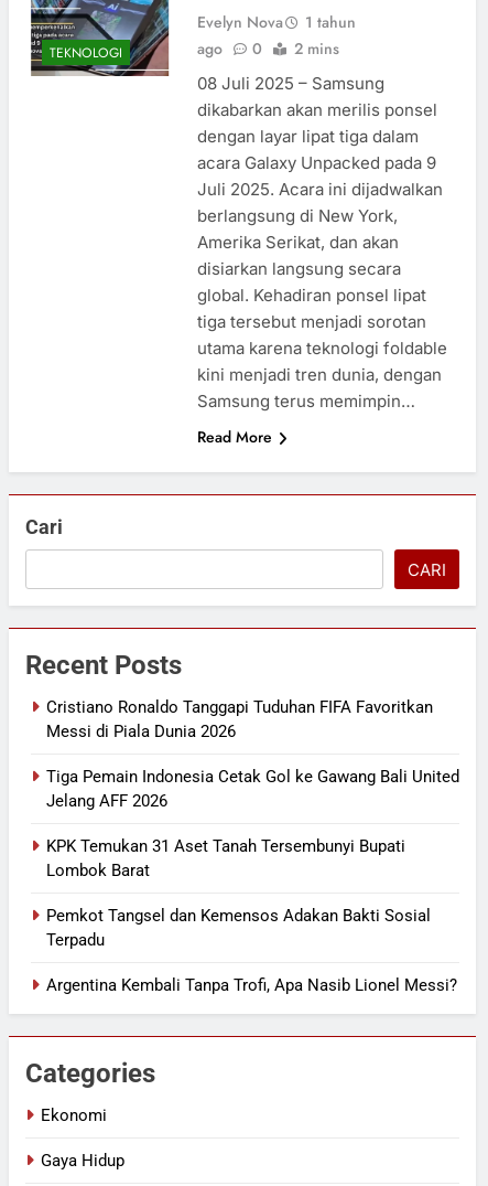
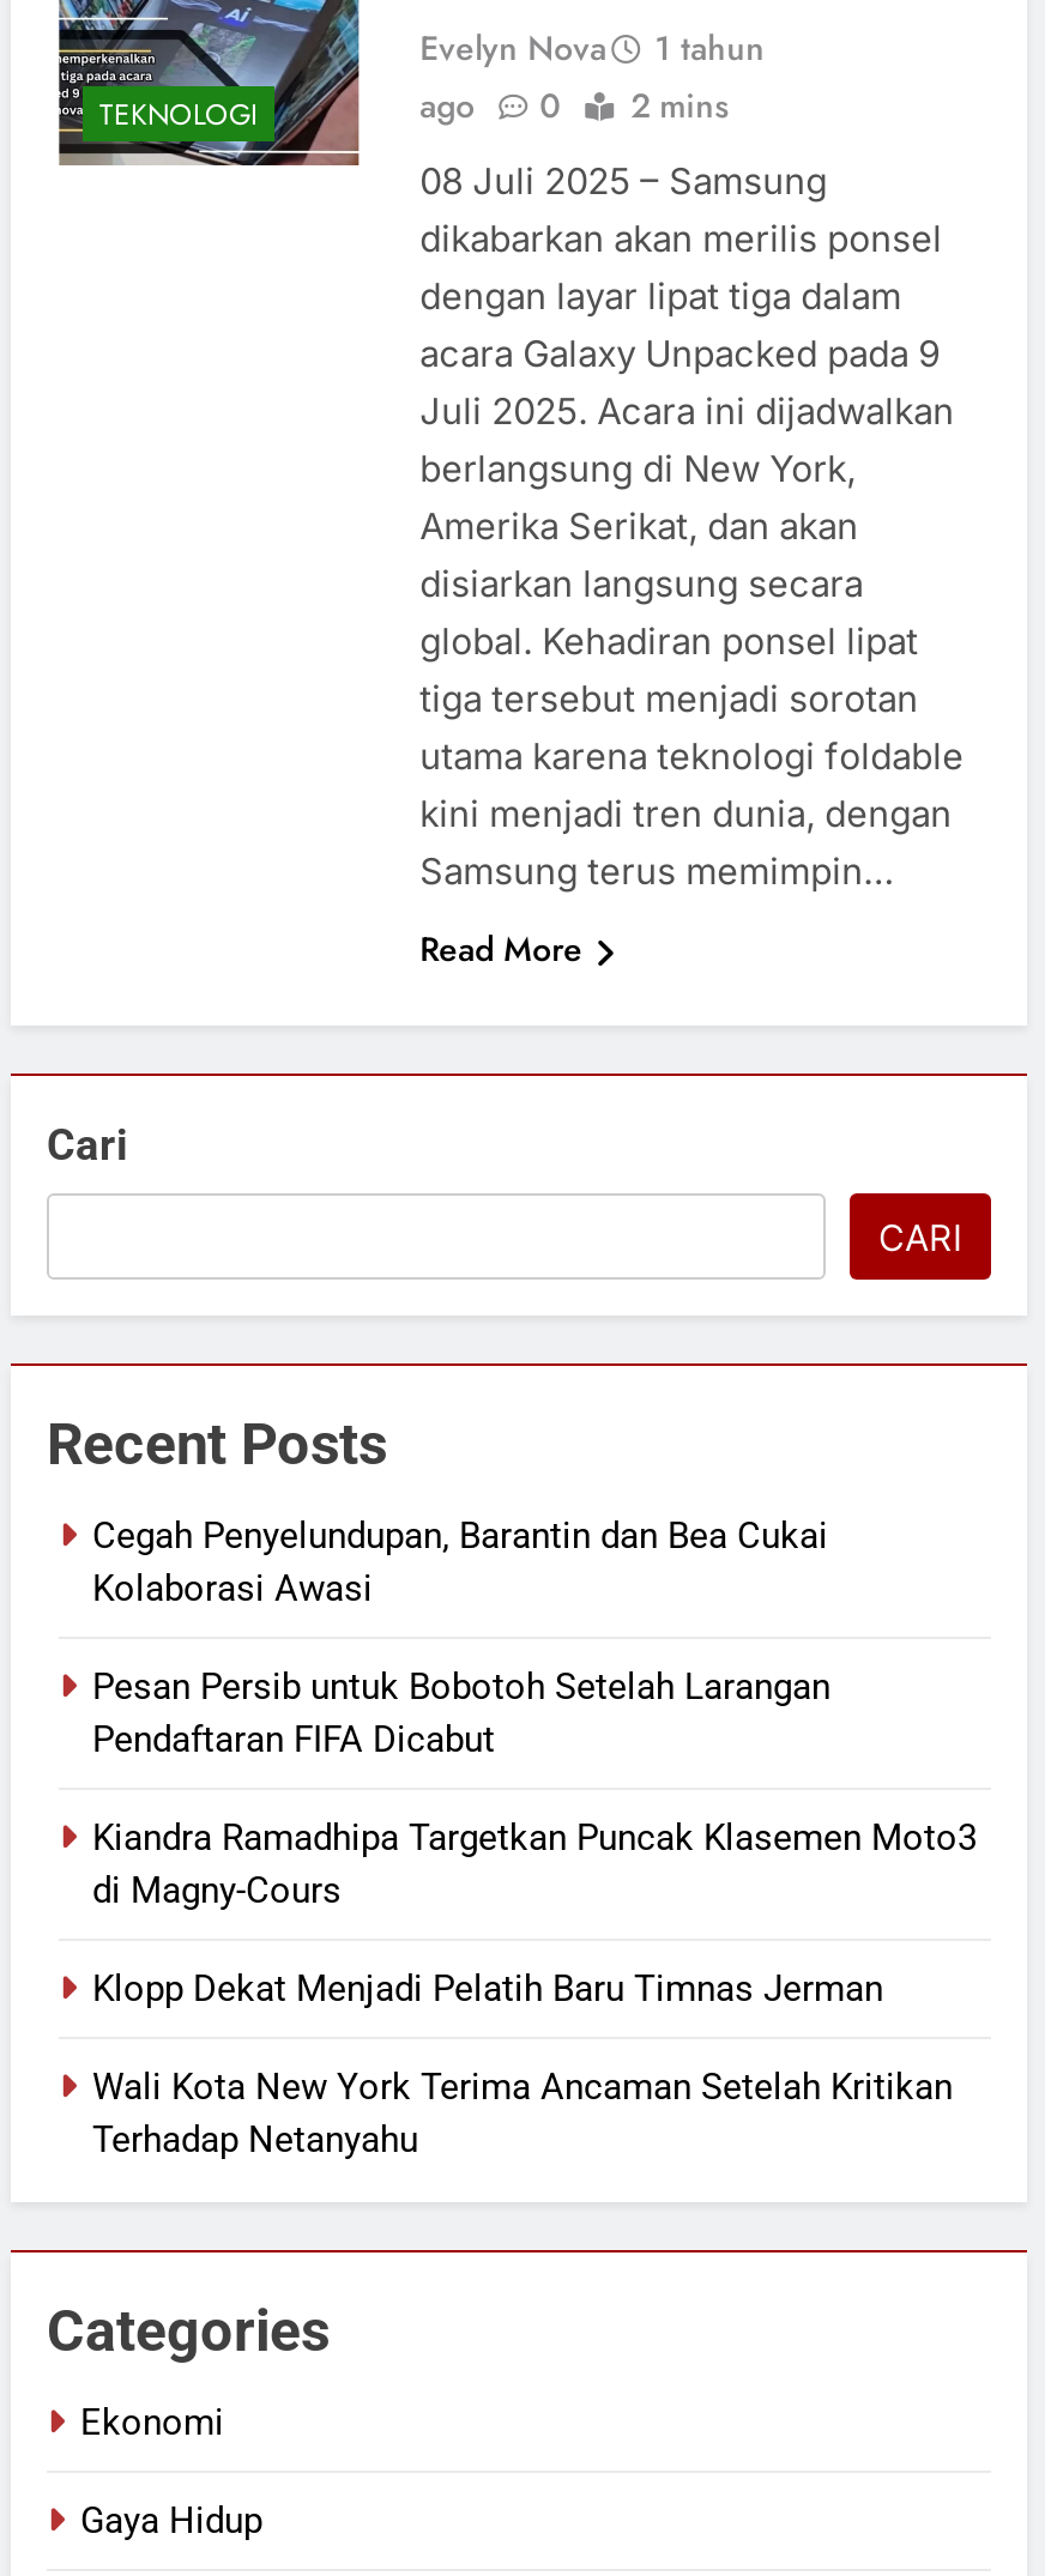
- Cristiano Ronaldo Tanggapi Tuduhan FIFA Favoritkan
- Messi di Piala Dunia 2026
+ Cegah Penyelundupan, Barantin dan Bea Cukai
+ Kolaborasi Awasi

- Tiga Pemain Indonesia Cetak Gol ke Gawang Bali United
- Jelang AFF 2026
+ Pesan Persib untuk Bobotoh Setelah Larangan
+ Pendaftaran FIFA Dicabut

- KPK Temukan 31 Aset Tanah Tersembunyi Bupati
- Lombok Barat
+ Kiandra Ramadhipa Targetkan Puncak Klasemen Moto3
+ di Magny-Cours

- Pemkot Tangsel dan Kemensos Adakan Bakti Sosial
- Terpadu
+ Klopp Dekat Menjadi Pelatih Baru Timnas Jerman

- Argentina Kembali Tanpa Trofi, Apa Nasib Lionel Messi?
+ Wali Kota New York Terima Ancaman Setelah Kritikan
+ Terhadap Netanyahu
